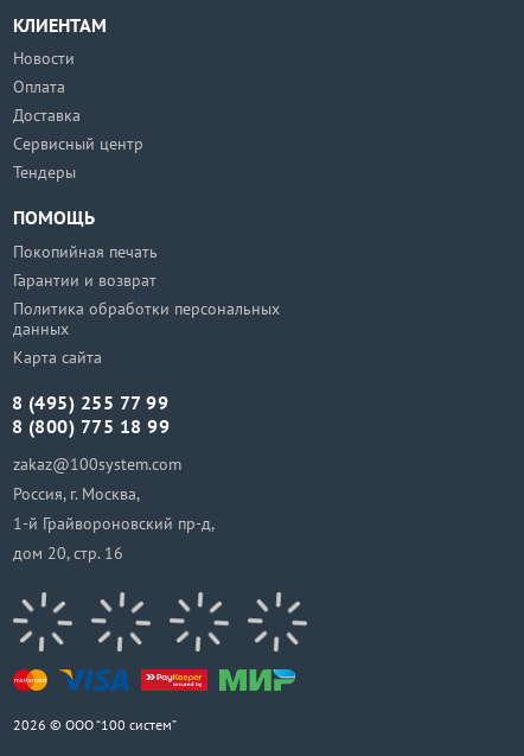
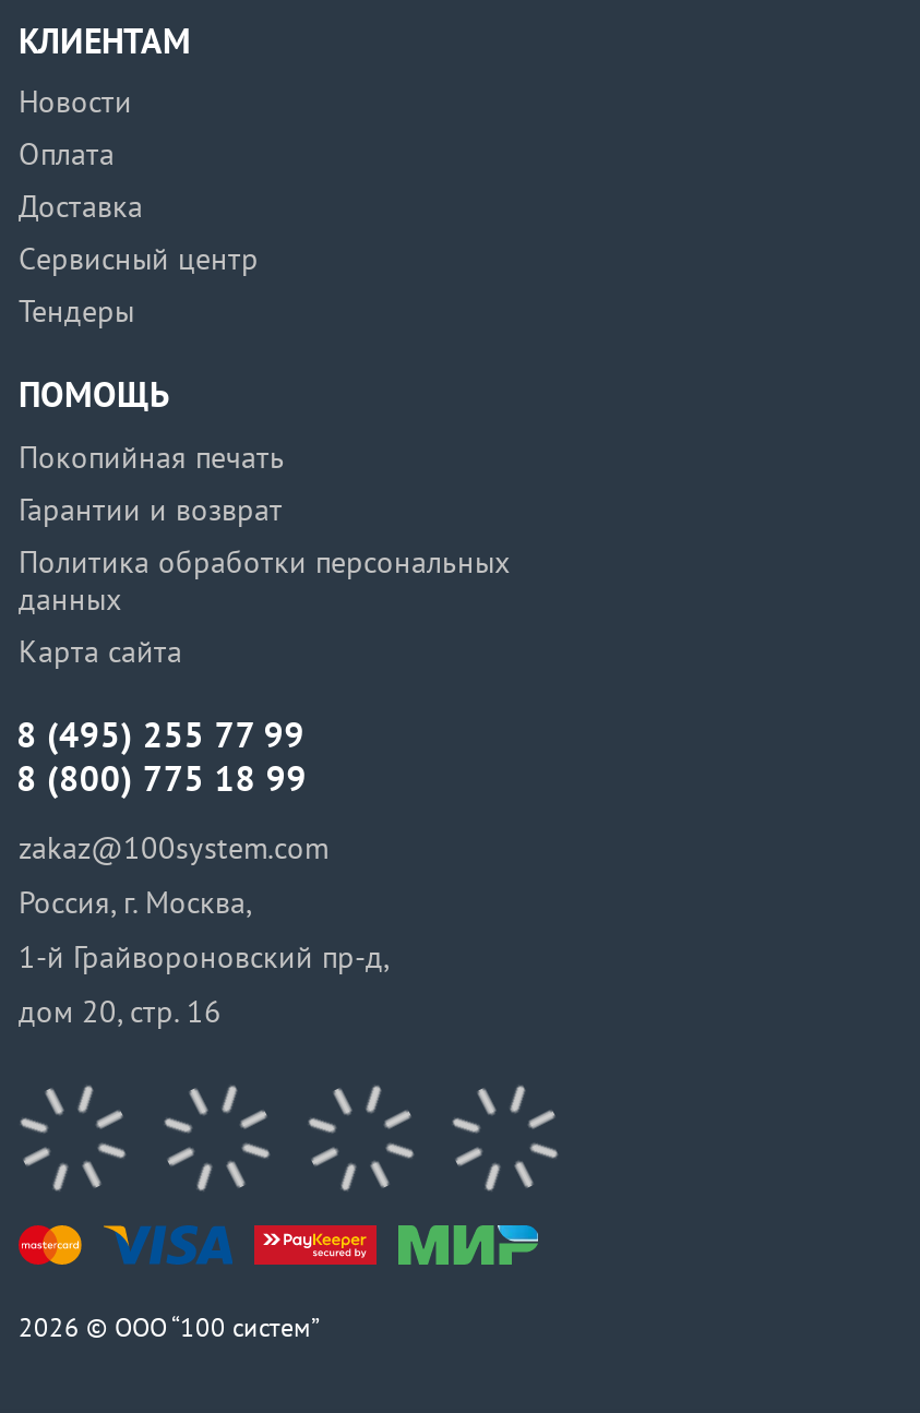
- [image]
+ [image]

- [image]
+ [image]

- [image]
+ [image]

- [image]
+ [image]
